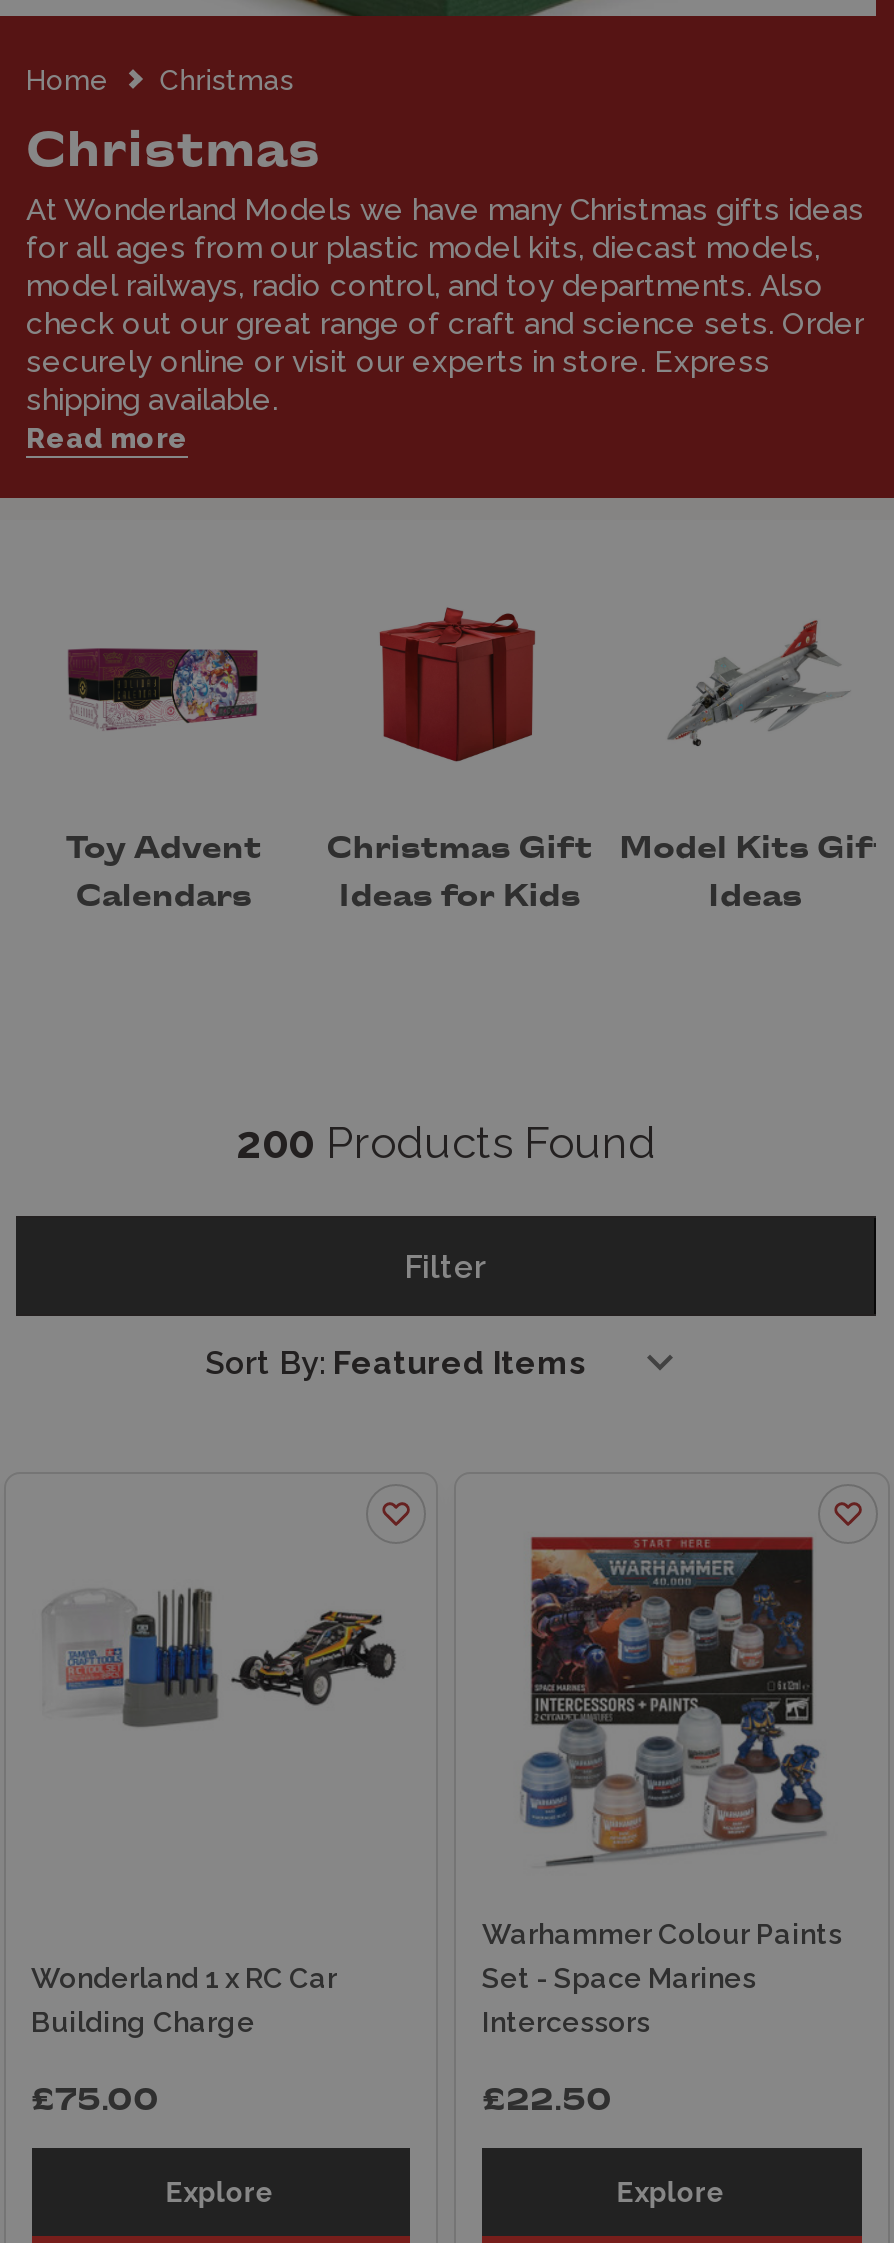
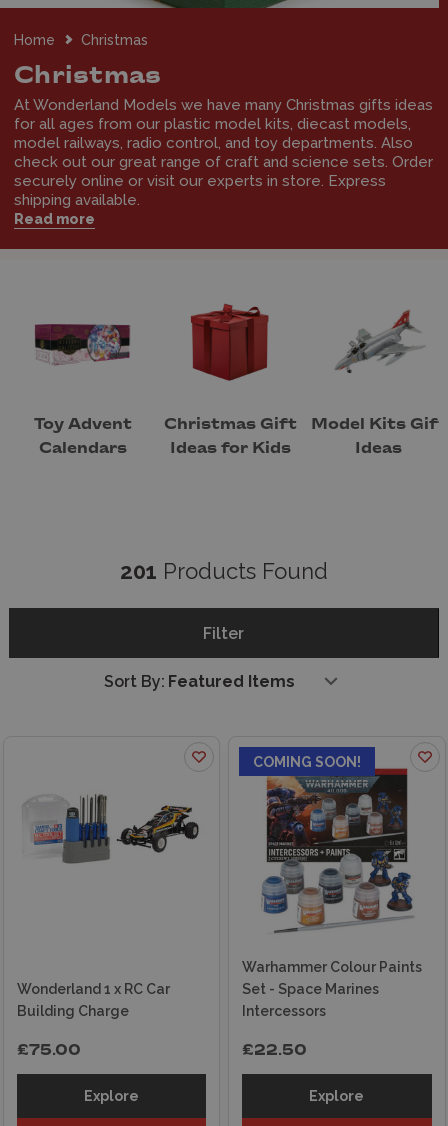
- 200 Products Found
+ 201 Products Found

+ COMING SOON!
